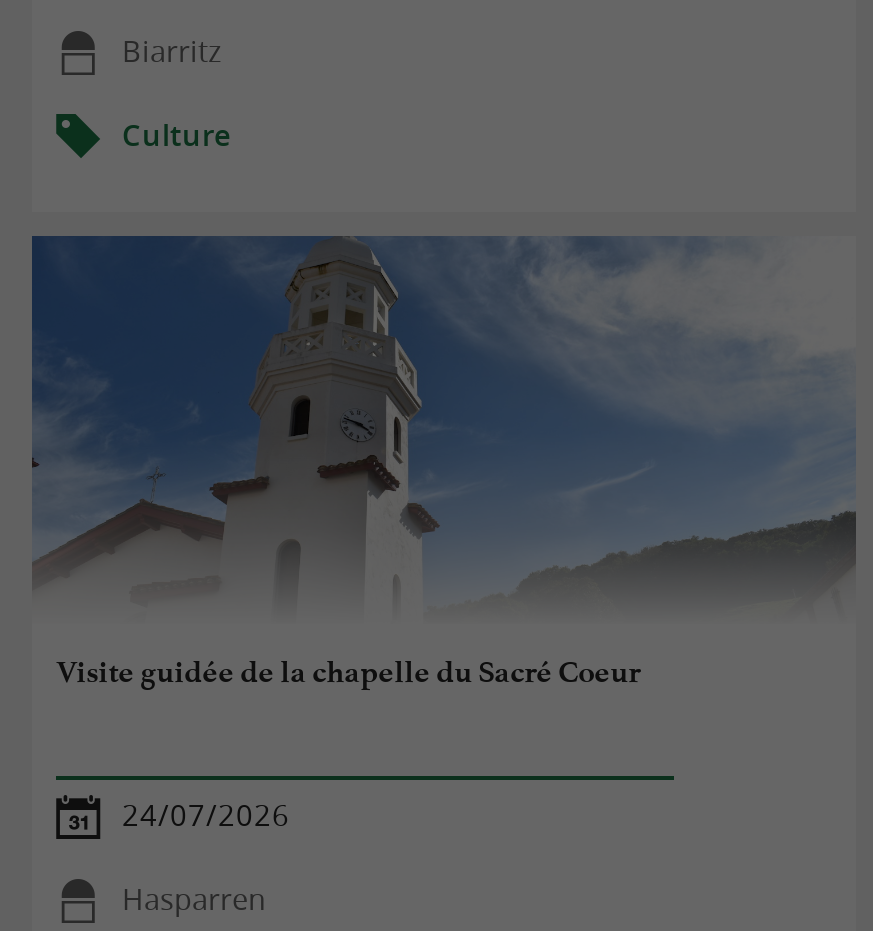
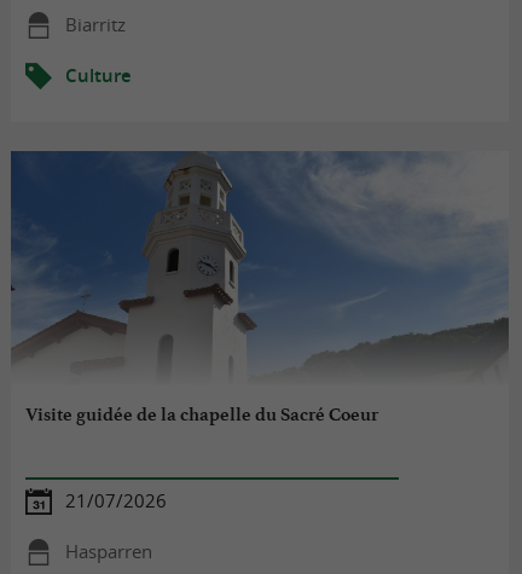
- 24/07/2026
+ 21/07/2026
